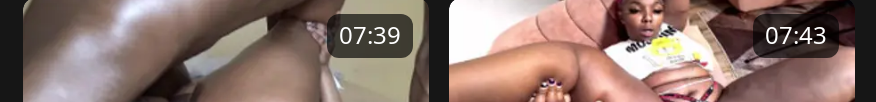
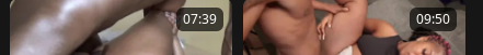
- 07:43
+ 09:50
